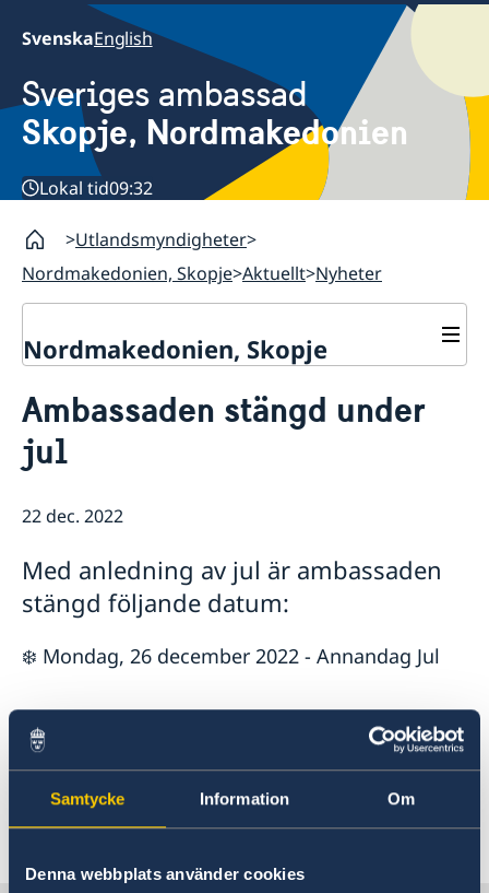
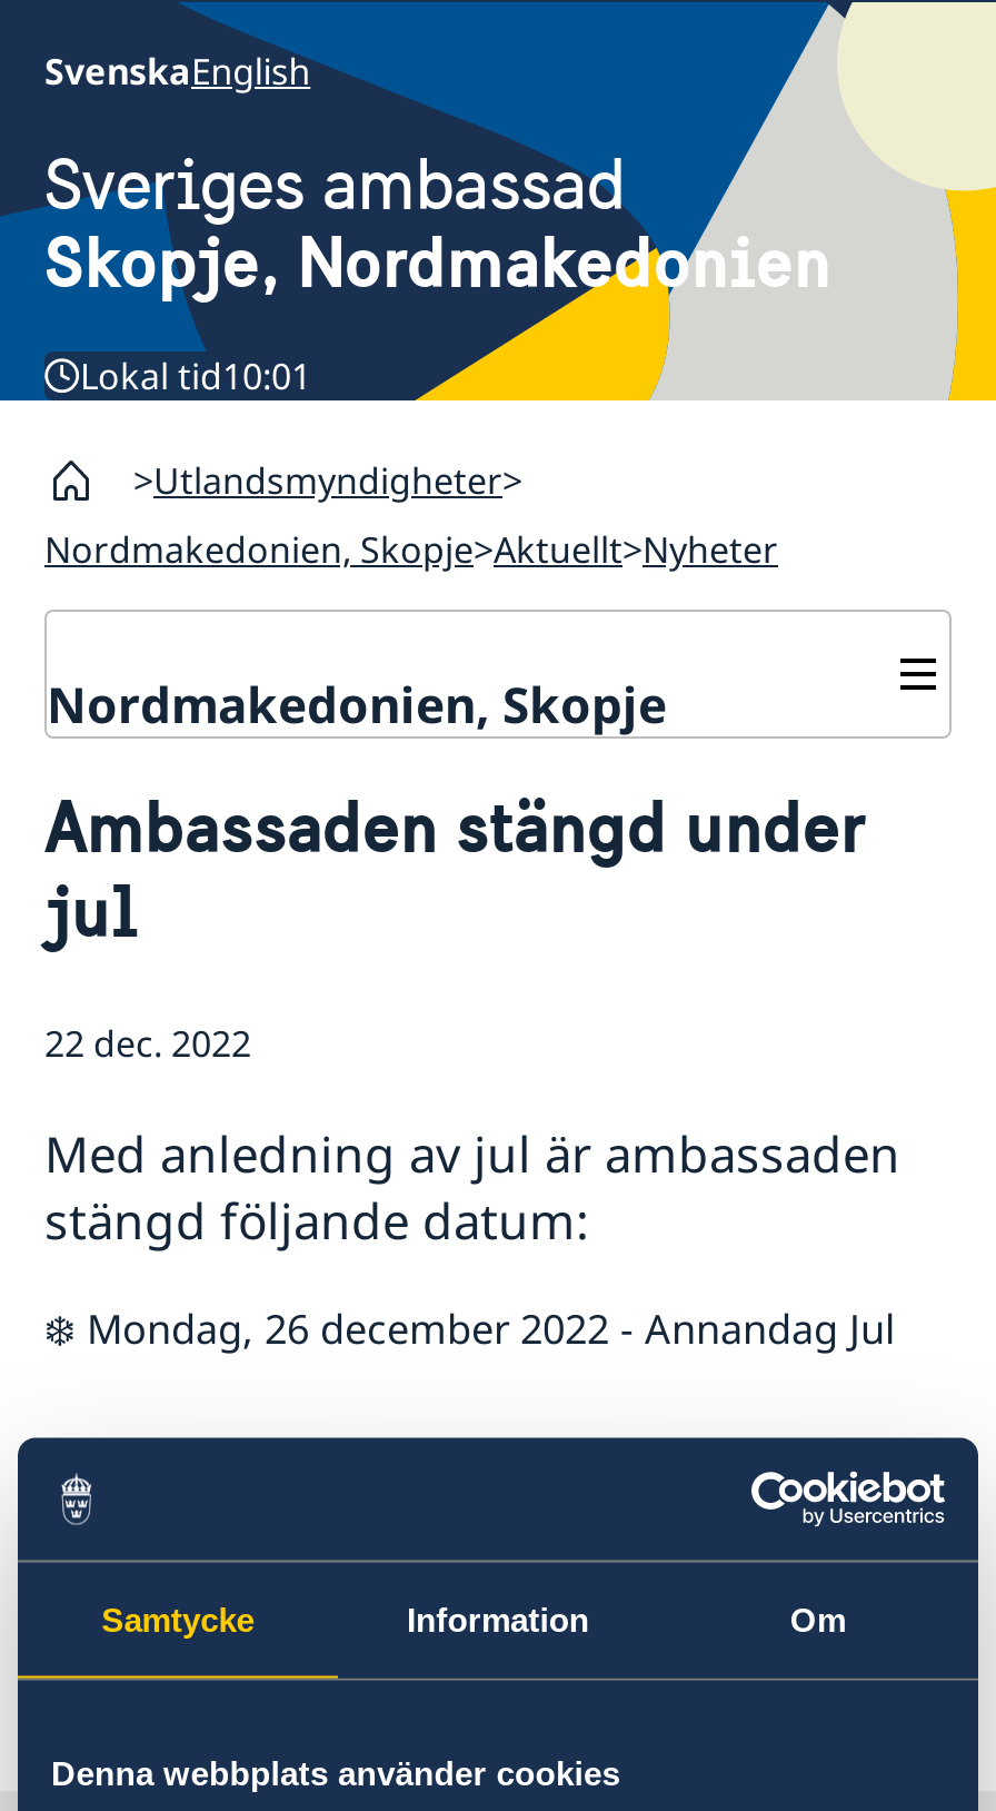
- Lokal tid09:32
+ Lokal tid10:01
